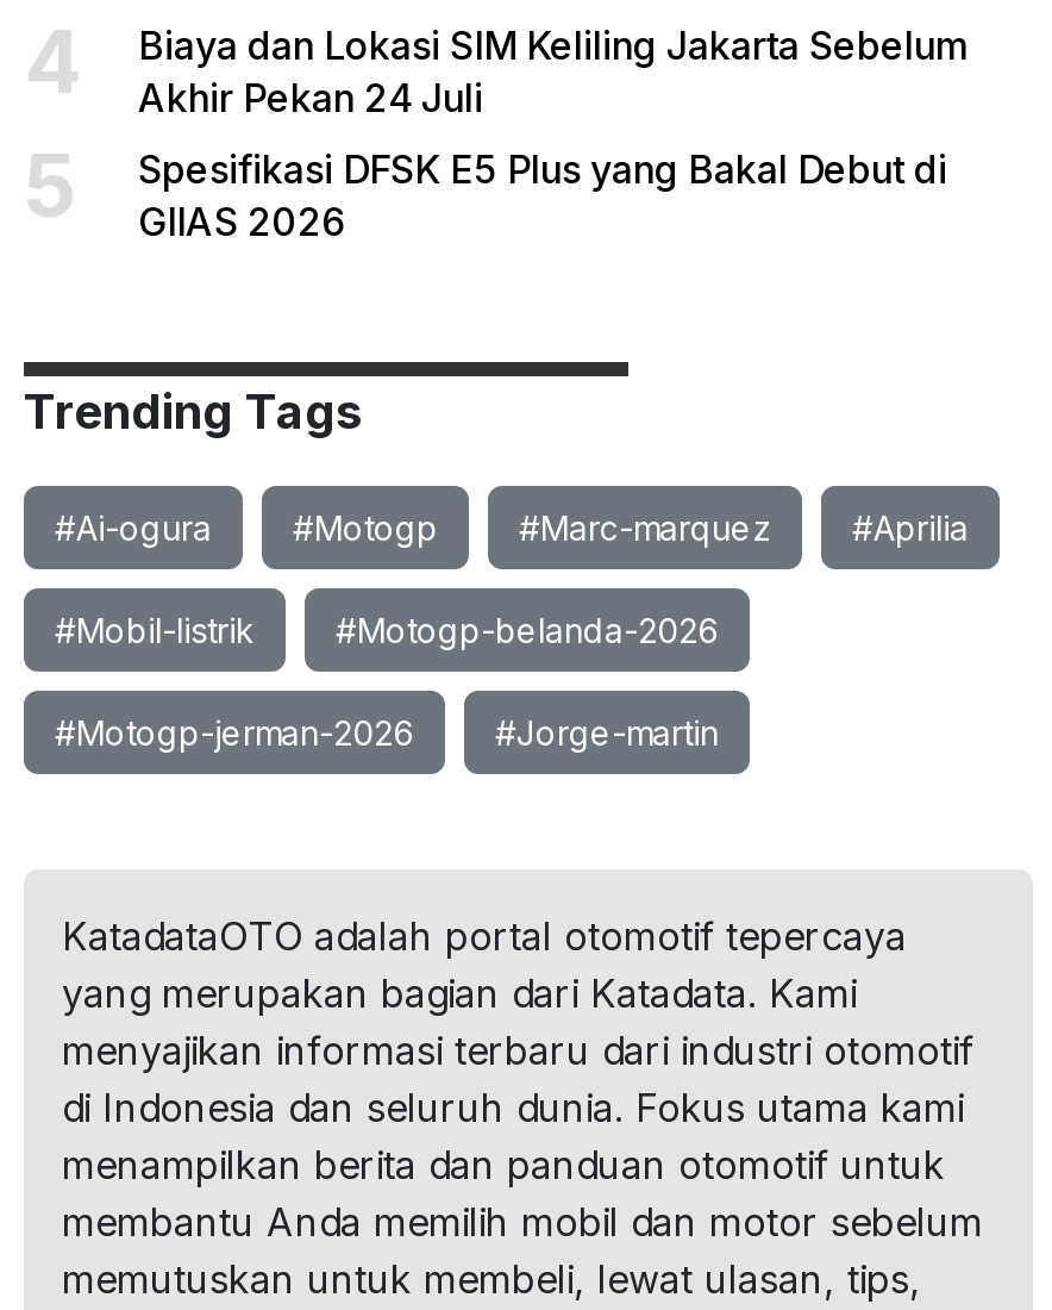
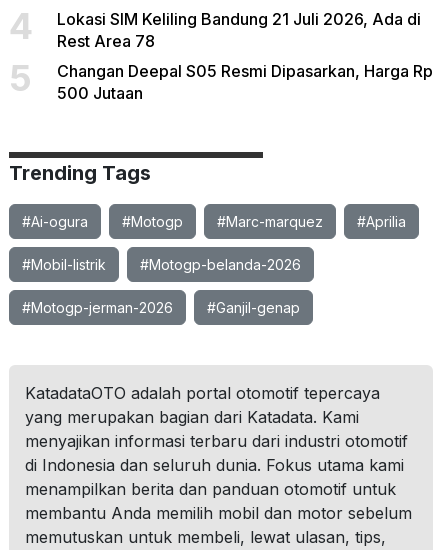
- Biaya dan Lokasi SIM Keliling Jakarta Sebelum
- Akhir Pekan 24 Juli
+ Lokasi SIM Keliling Bandung 21 Juli 2026, Ada di
+ Rest Area 78

- Spesifikasi DFSK E5 Plus yang Bakal Debut di
- GIIAS 2026
+ Changan Deepal S05 Resmi Dipasarkan, Harga Rp
+ 500 Jutaan

- #Jorge-martin
+ #Ganjil-genap
